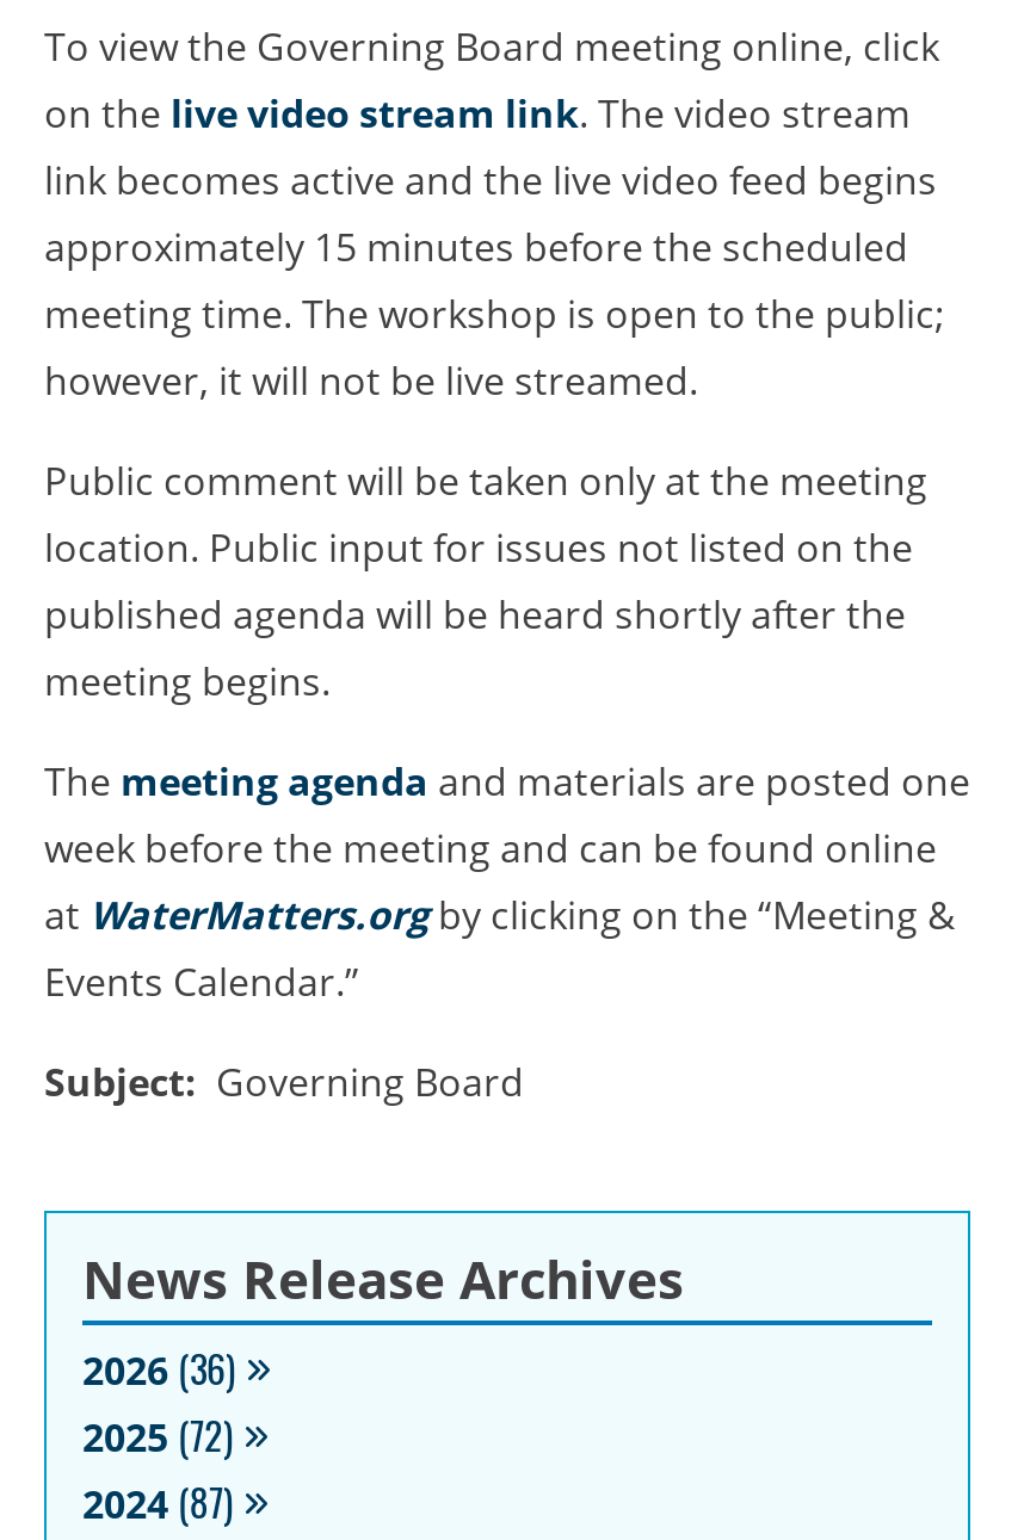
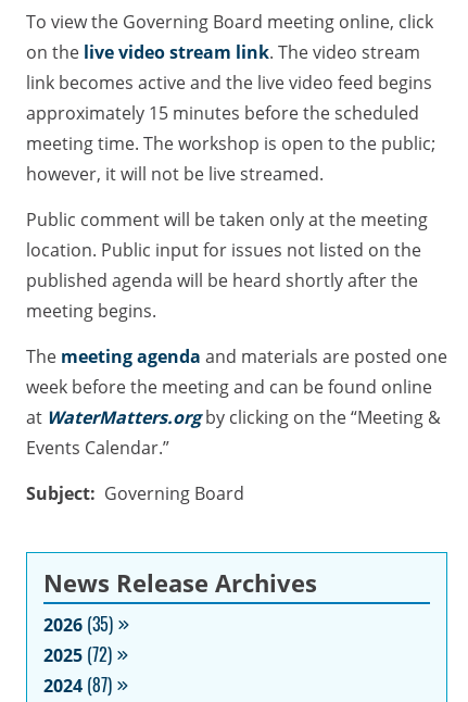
- 2026 (36)
+ 2026 (35)
